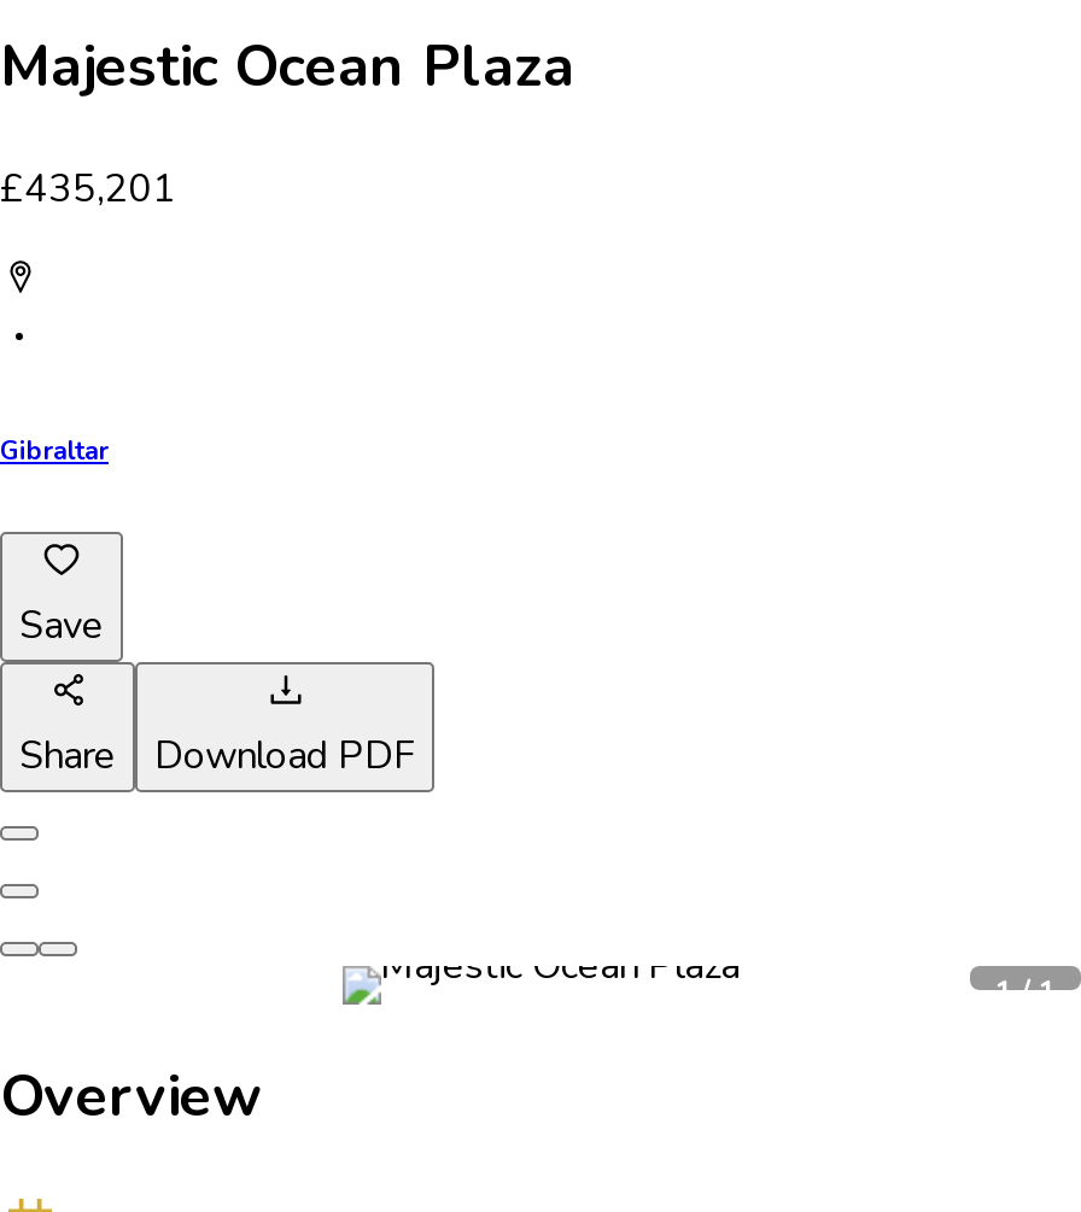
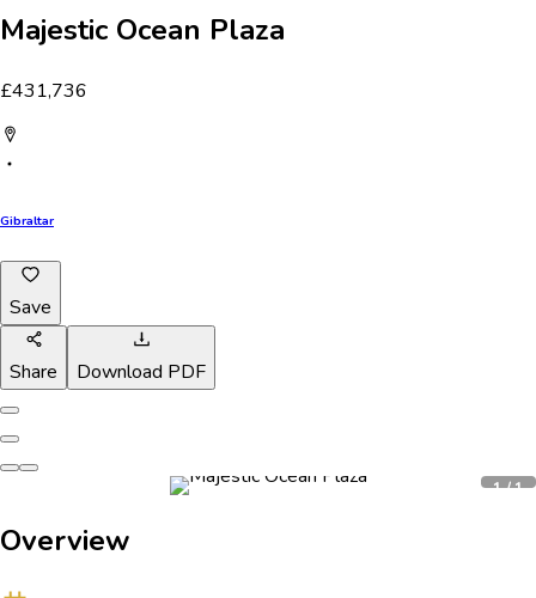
- £435,201
+ £431,736
